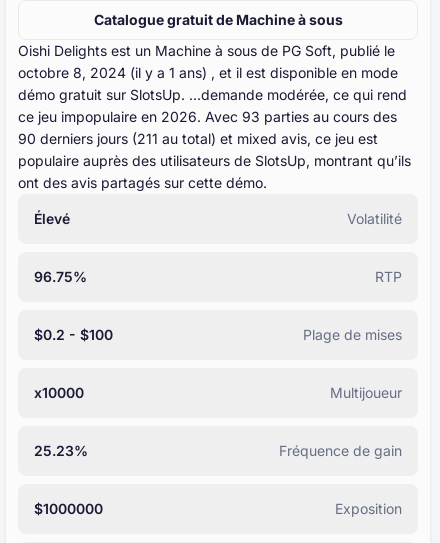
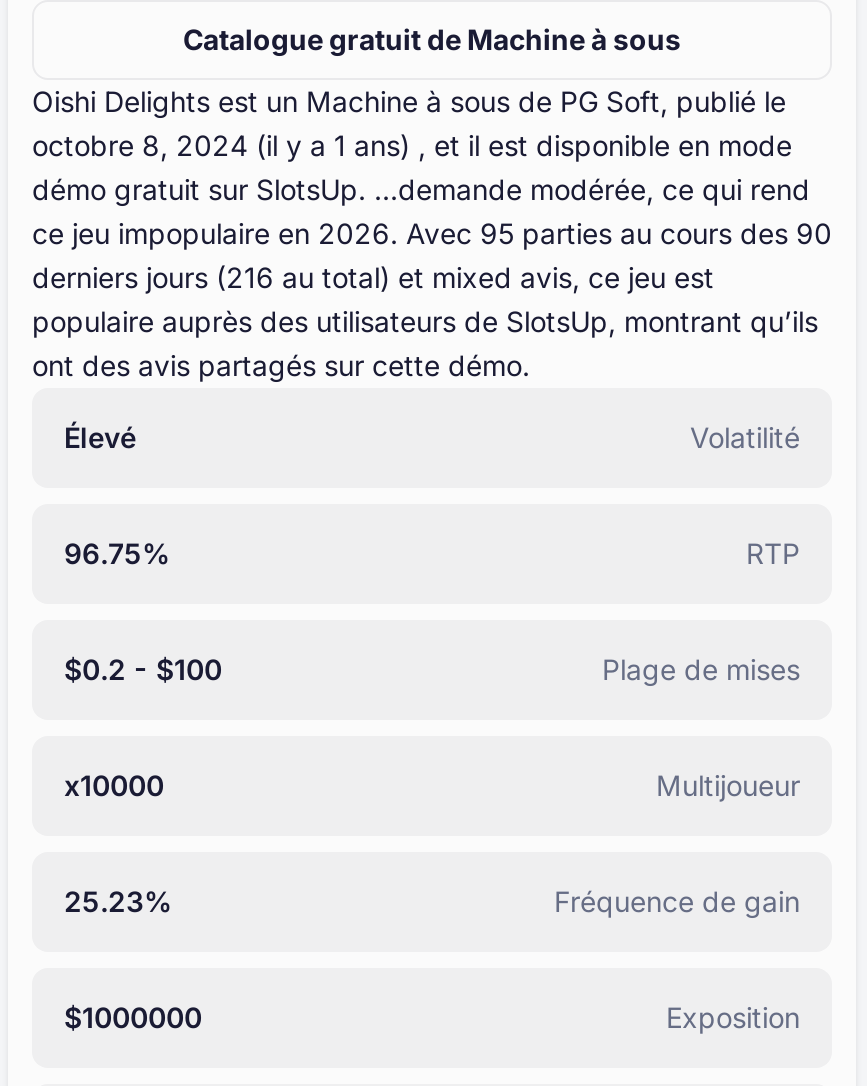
- ce jeu impopulaire en 2026. Avec 93 parties au cours des
- 90 derniers jours (211 au total) et mixed avis, ce jeu est
+ ce jeu impopulaire en 2026. Avec 95 parties au cours des 90
+ derniers jours (216 au total) et mixed avis, ce jeu est
